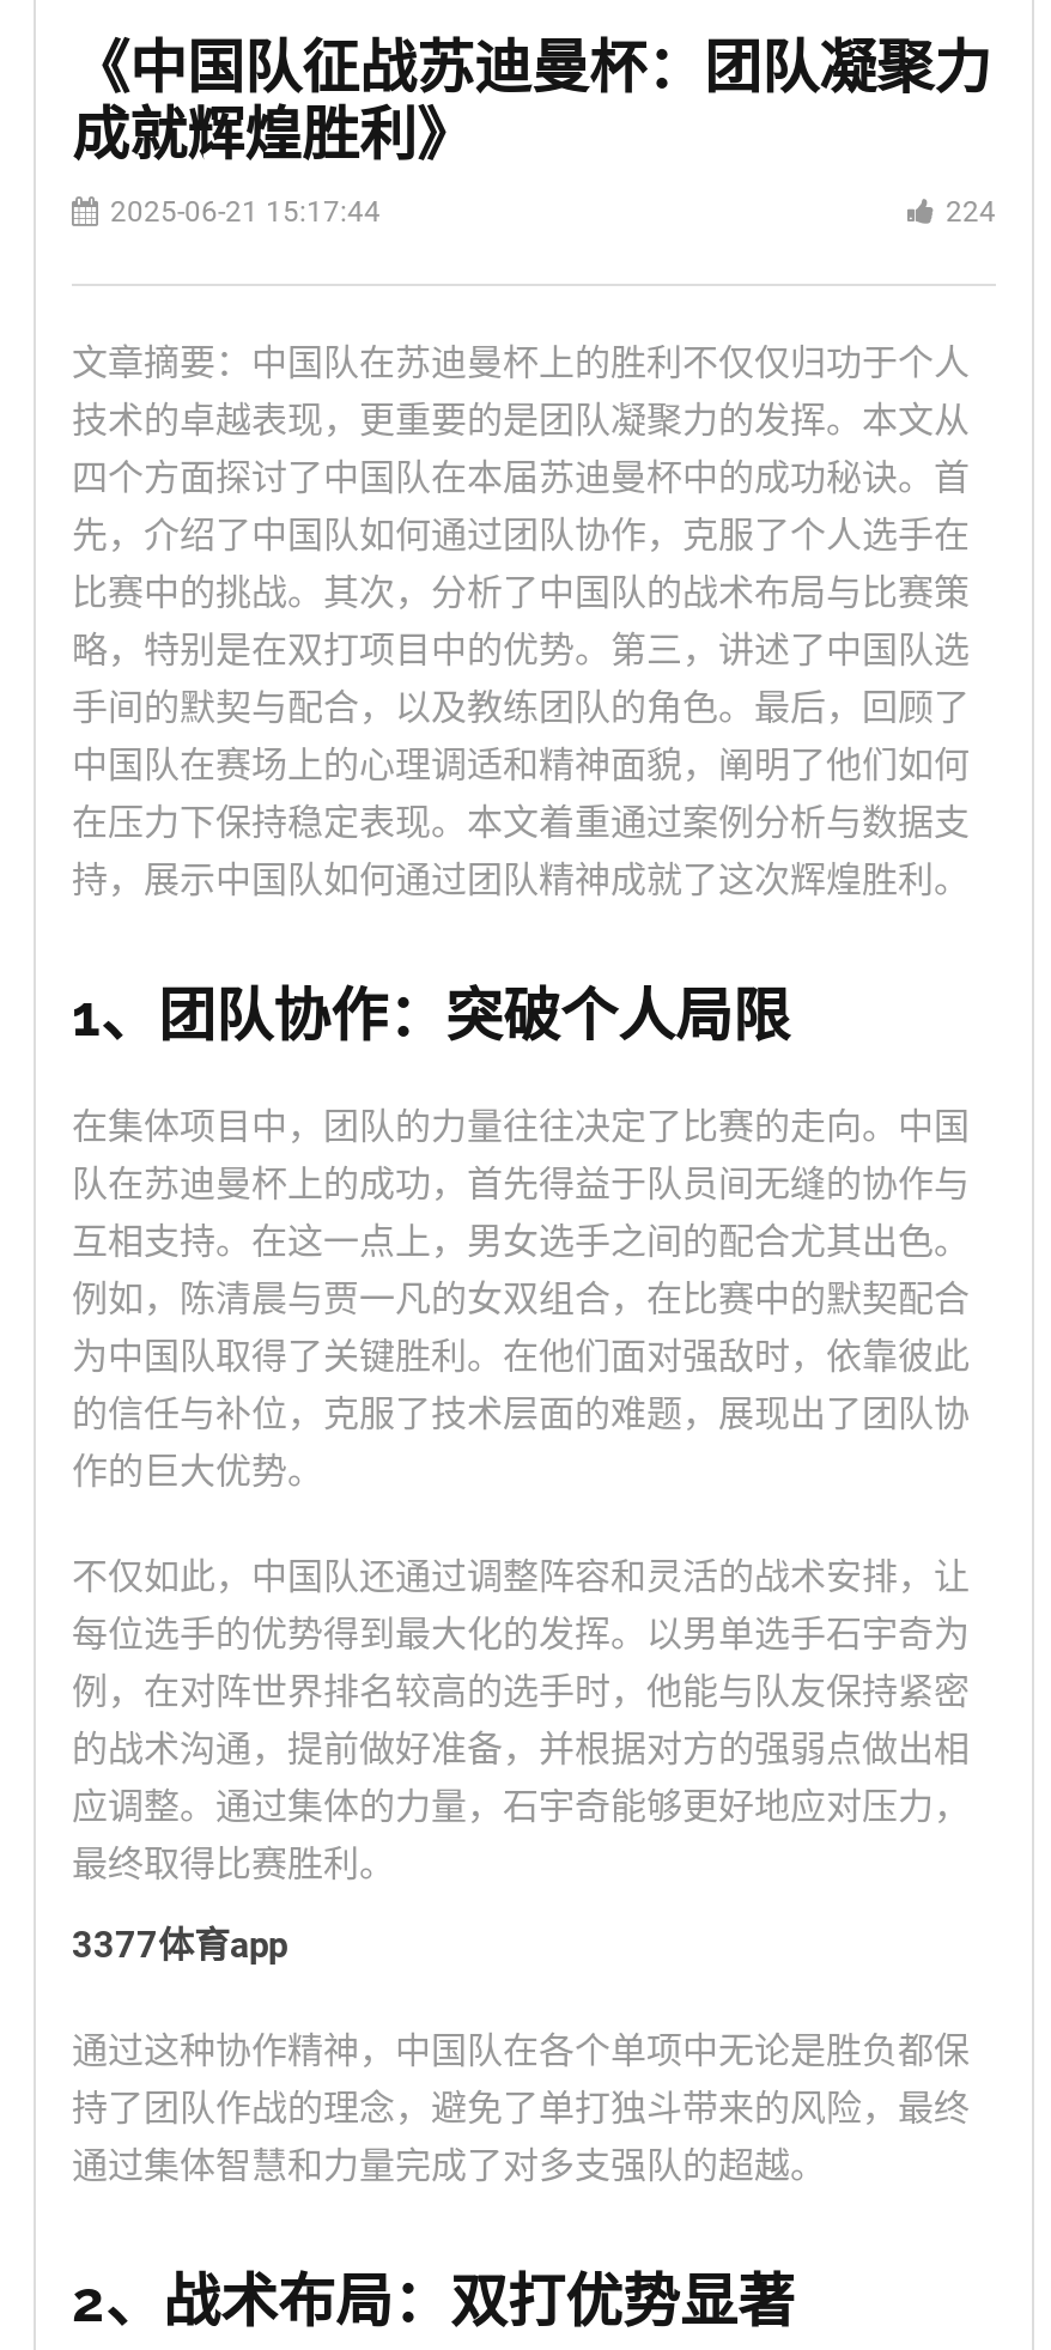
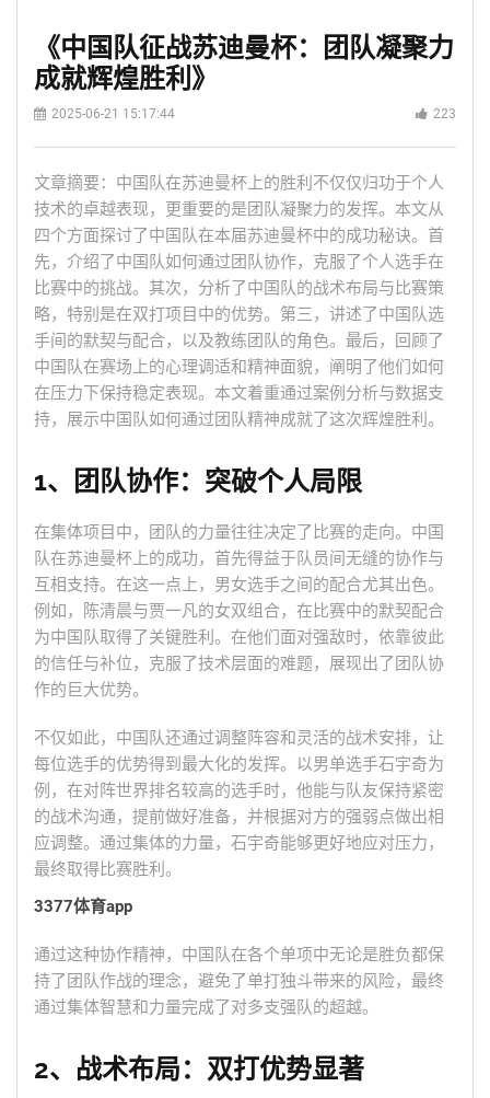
- 224
+ 223
